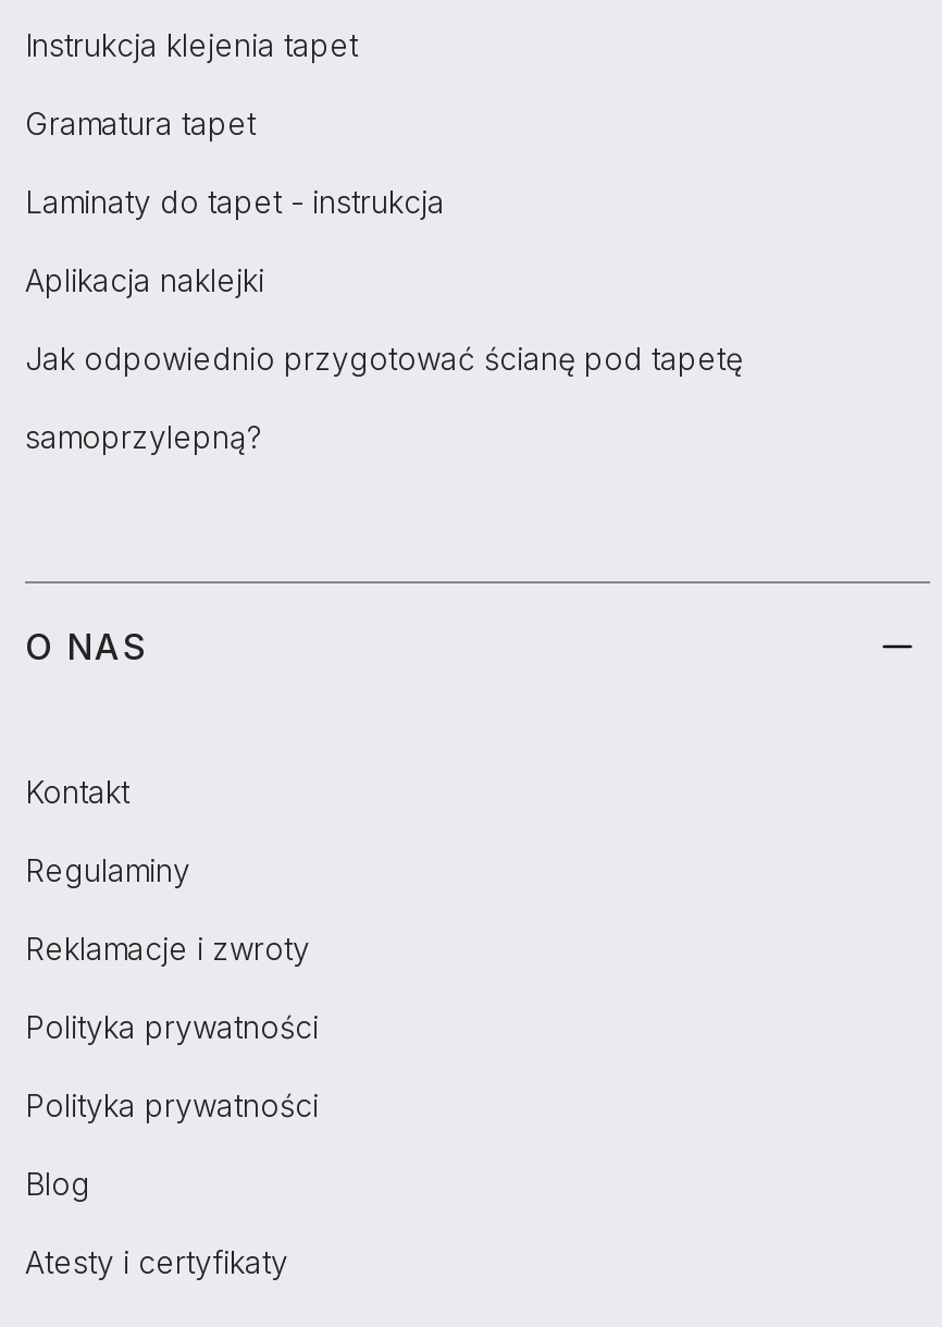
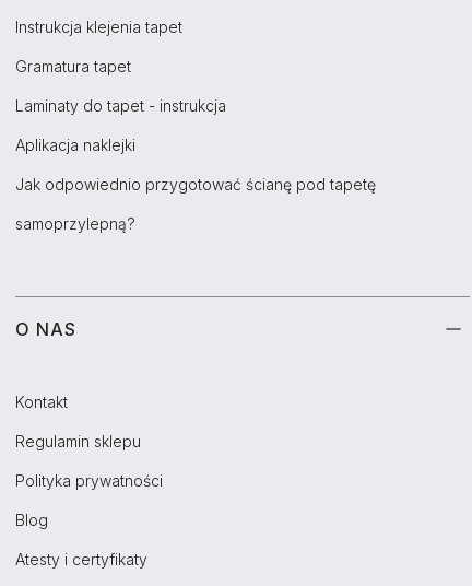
- Regulaminy
- Reklamacje i zwroty
- Polityka prywatności
+ Regulamin sklepu
